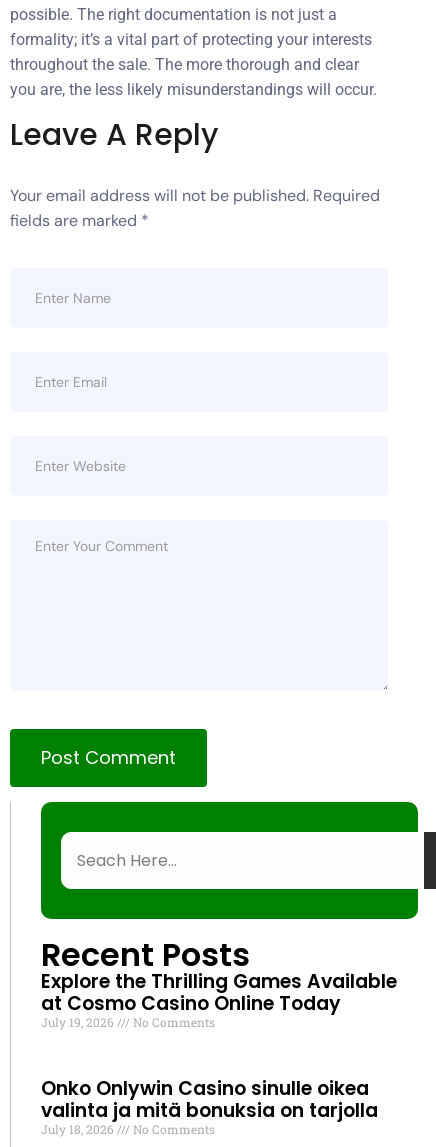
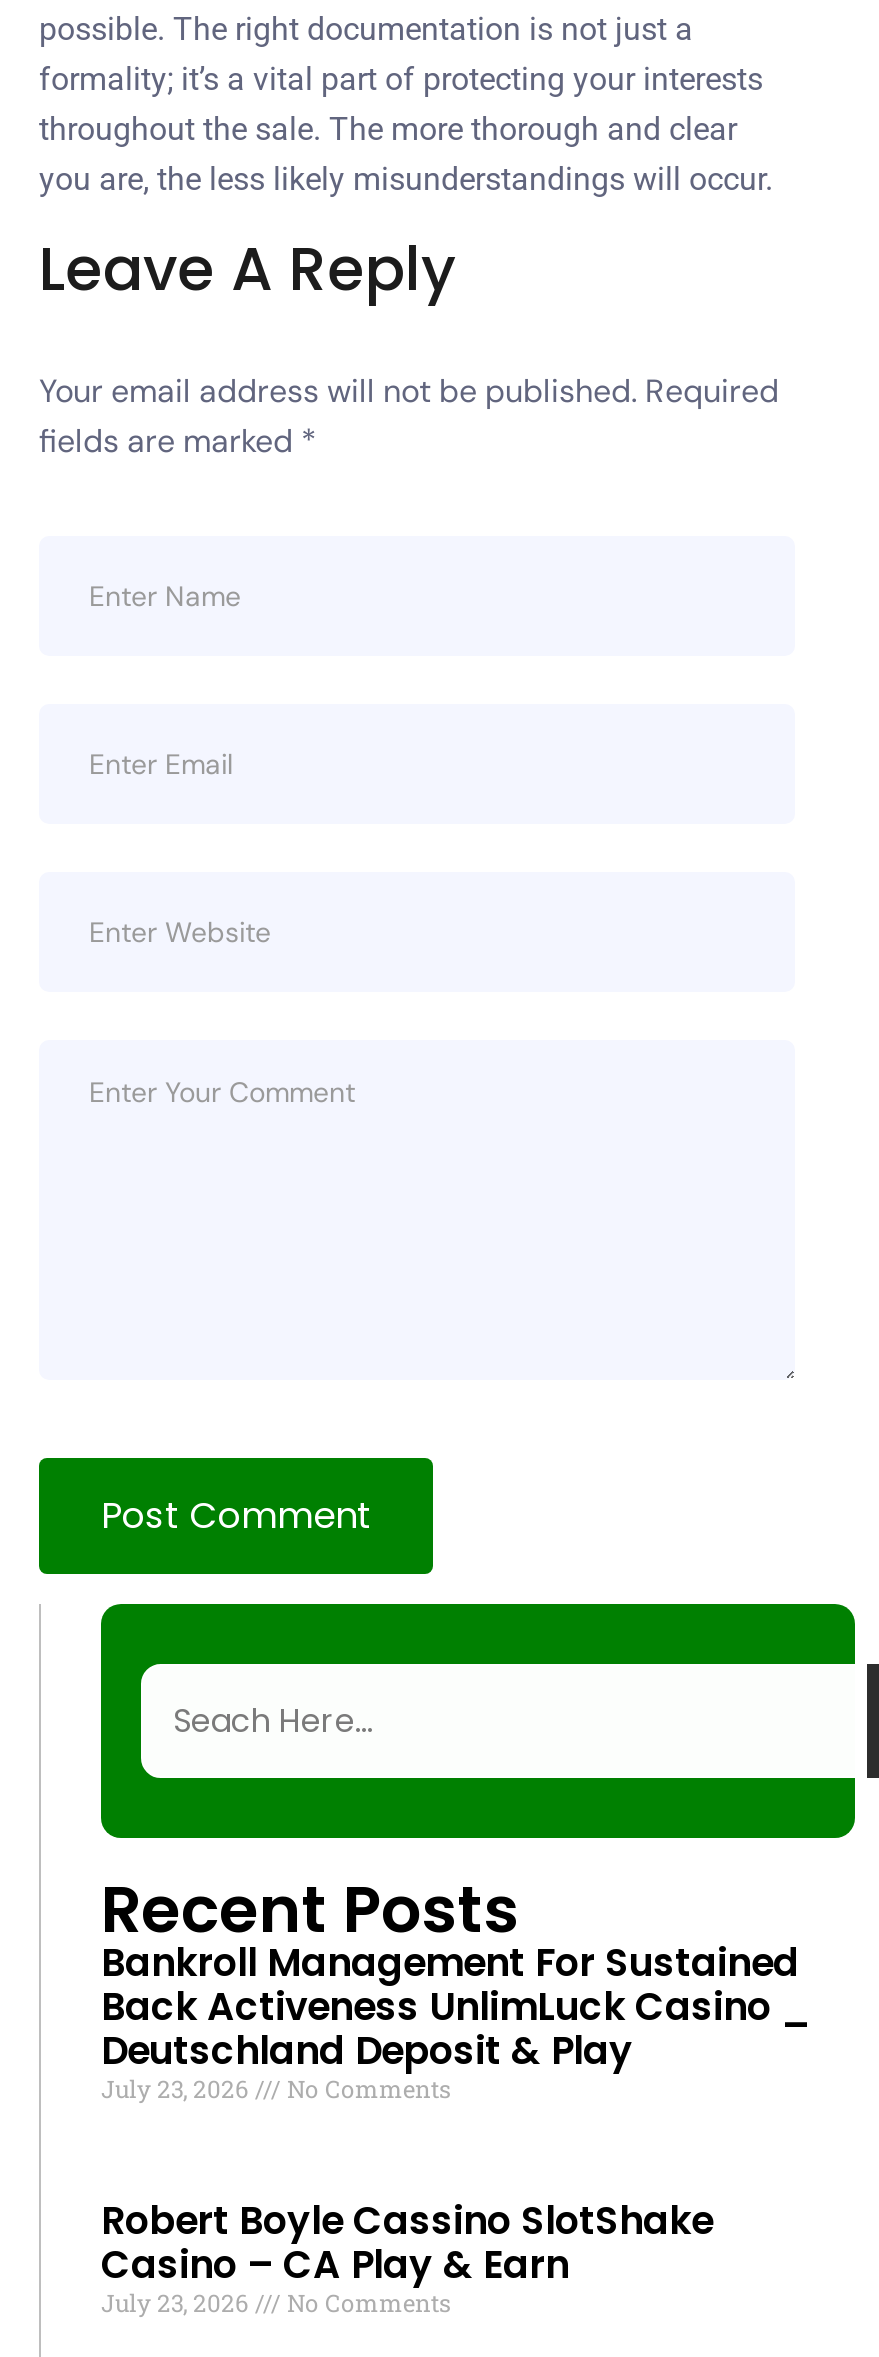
- Explore the Thrilling Games Available
- at Cosmo Casino Online Today
- July 19, 2026
+ Bankroll Management For Sustained
+ Back Activeness UnlimLuck Casino _
+ Deutschland Deposit & Play
+ July 23, 2026

- Onko Onlywin Casino sinulle oikea
- valinta ja mitä bonuksia on tarjolla
- July 18, 2026
+ Robert Boyle Cassino SlotShake
+ Casino – CA Play & Earn
+ July 23, 2026
